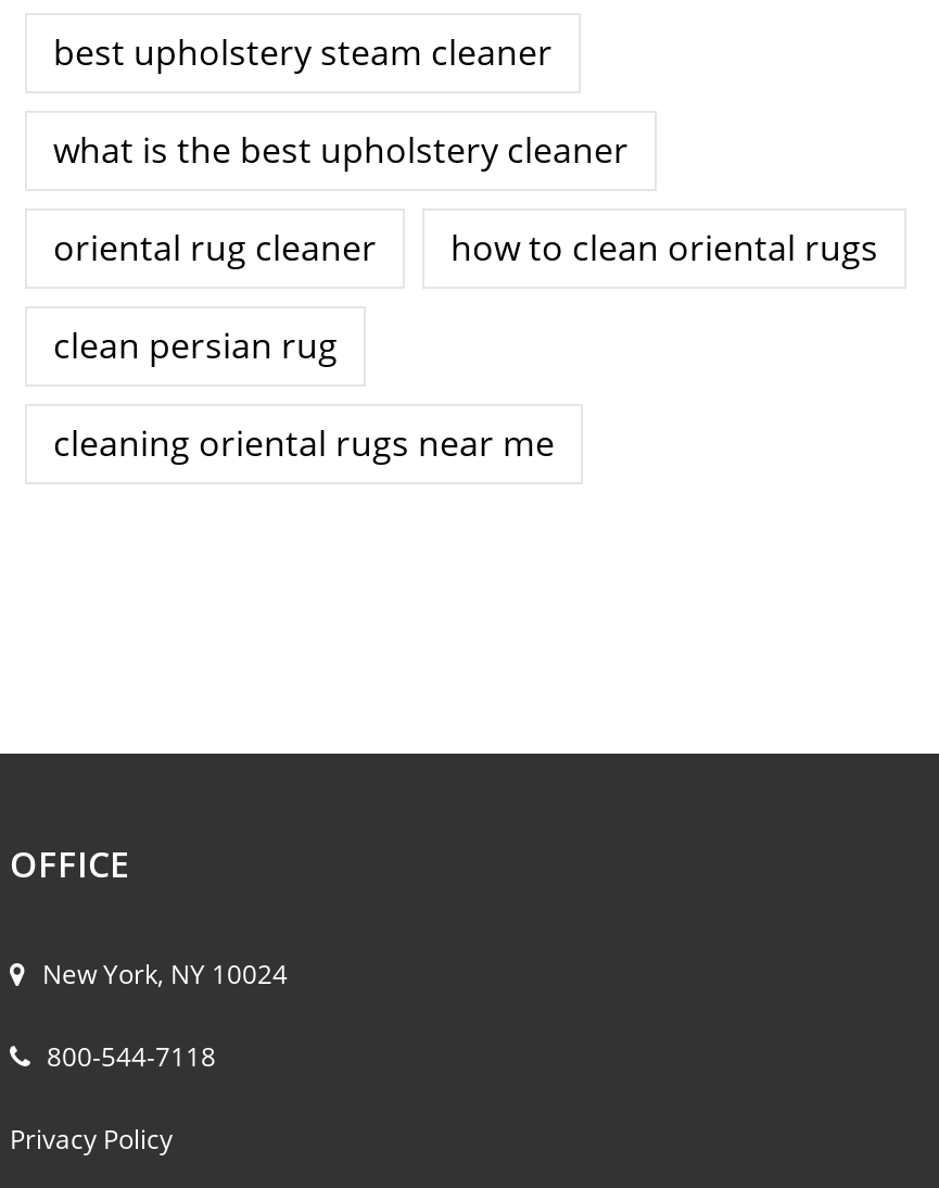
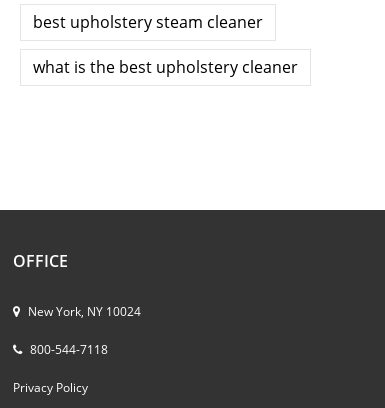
- oriental rug cleaner
- how to clean oriental rugs
- clean persian rug
- cleaning oriental rugs near me
